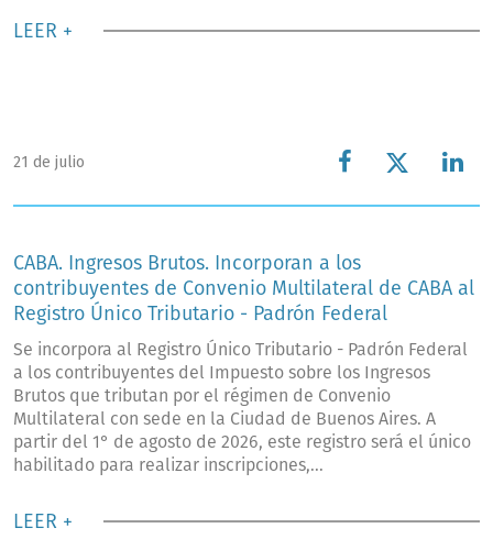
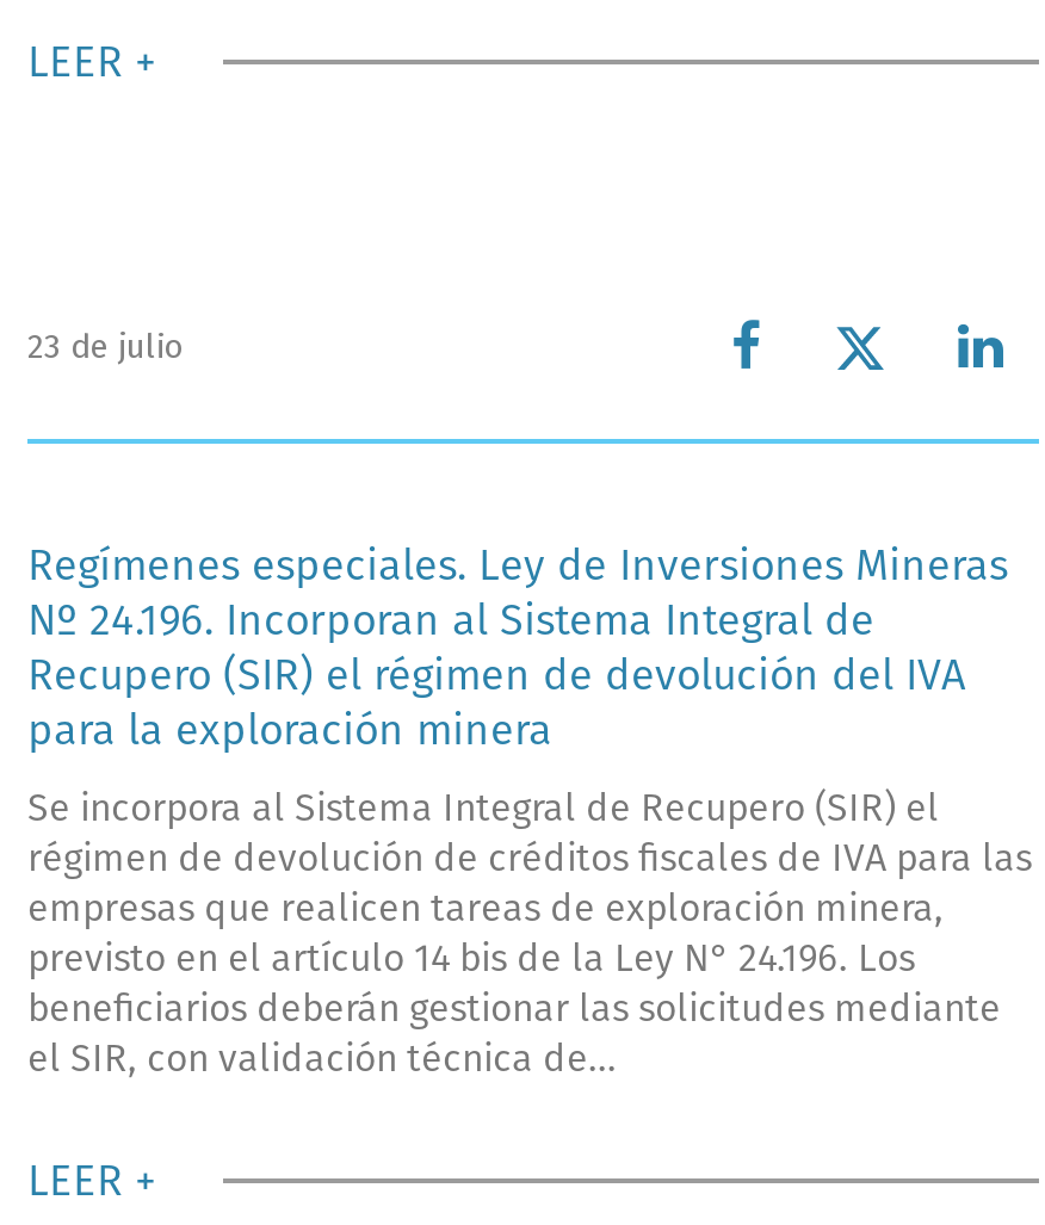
- 21 de julio
+ 23 de julio

- CABA. Ingresos Brutos. Incorporan a los
- contribuyentes de Convenio Multilateral de CABA al
- Registro Único Tributario - Padrón Federal
+ Regímenes especiales. Ley de Inversiones Mineras
+ Nº 24.196. Incorporan al Sistema Integral de
+ Recupero (SIR) el régimen de devolución del IVA
+ para la exploración minera

- Se incorpora al Registro Único Tributario - Padrón Federal
- a los contribuyentes del Impuesto sobre los Ingresos
- Brutos que tributan por el régimen de Convenio
- Multilateral con sede en la Ciudad de Buenos Aires. A
- partir del 1° de agosto de 2026, este registro será el único
- habilitado para realizar inscripciones,...
+ Se incorpora al Sistema Integral de Recupero (SIR) el
+ régimen de devolución de créditos fiscales de IVA para las
+ empresas que realicen tareas de exploración minera,
+ previsto en el artículo 14 bis de la Ley N° 24.196. Los
+ beneficiarios deberán gestionar las solicitudes mediante
+ el SIR, con validación técnica de...
